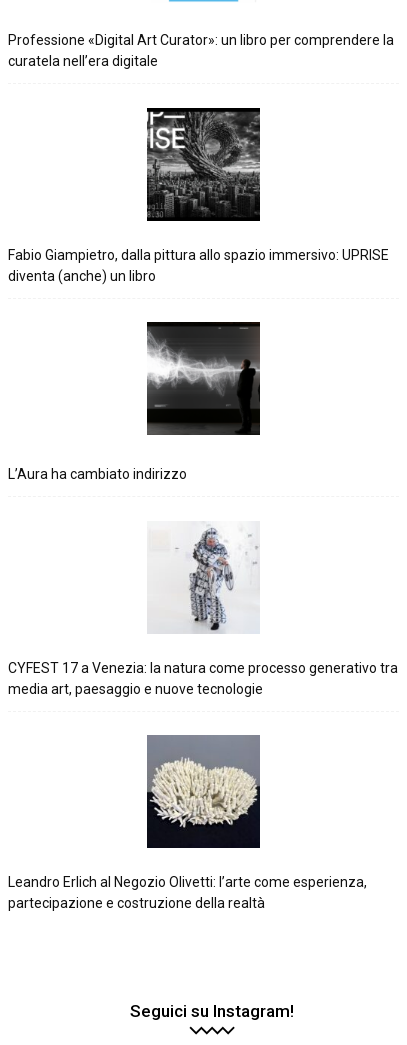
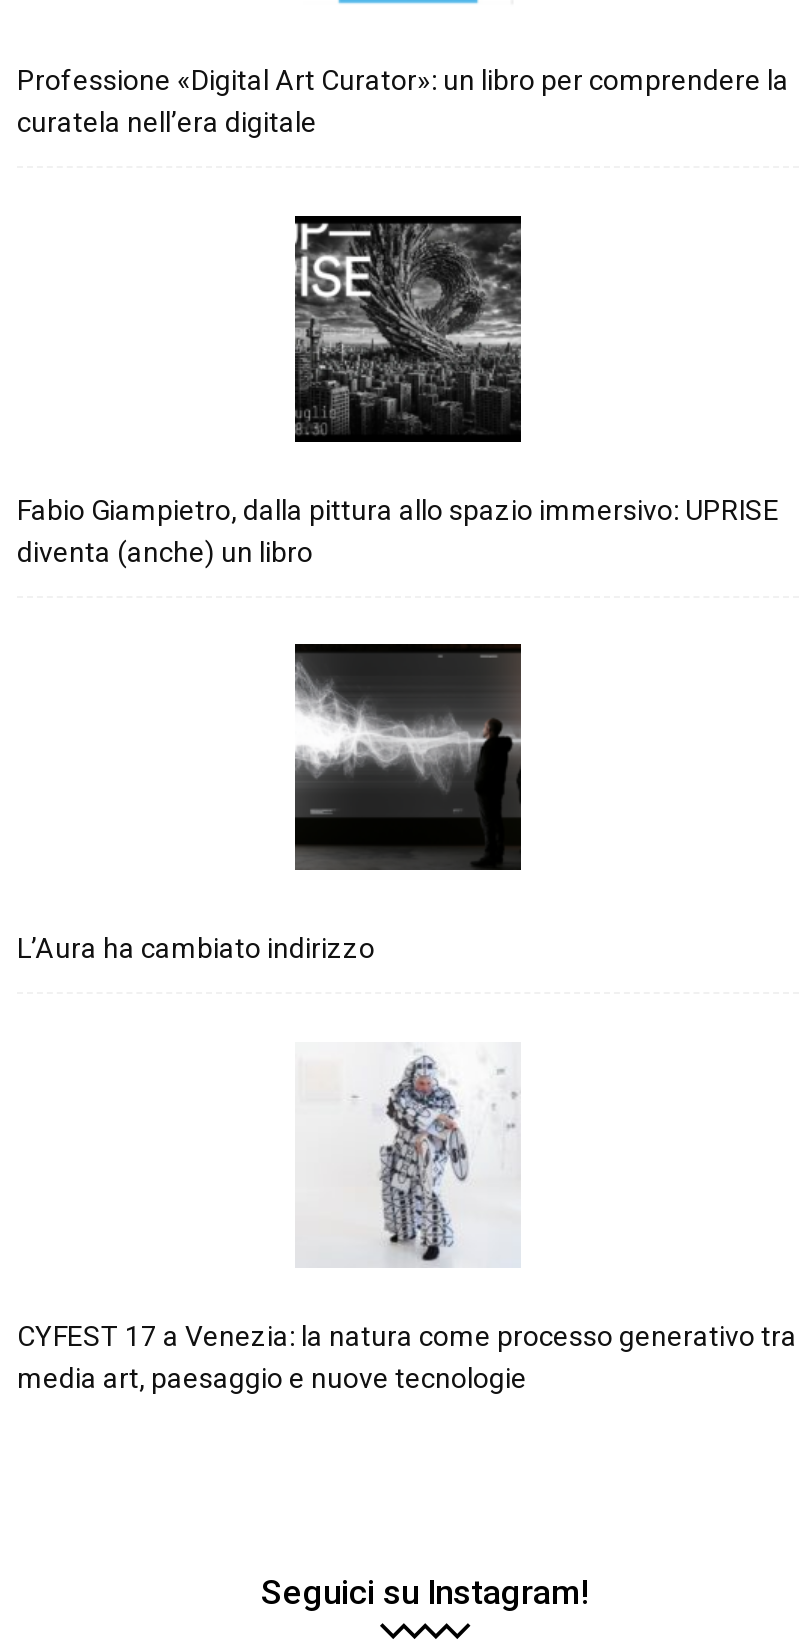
- [image]
- Leandro Erlich al Negozio Olivetti: l’arte come esperienza,
- partecipazione e costruzione della realtà
